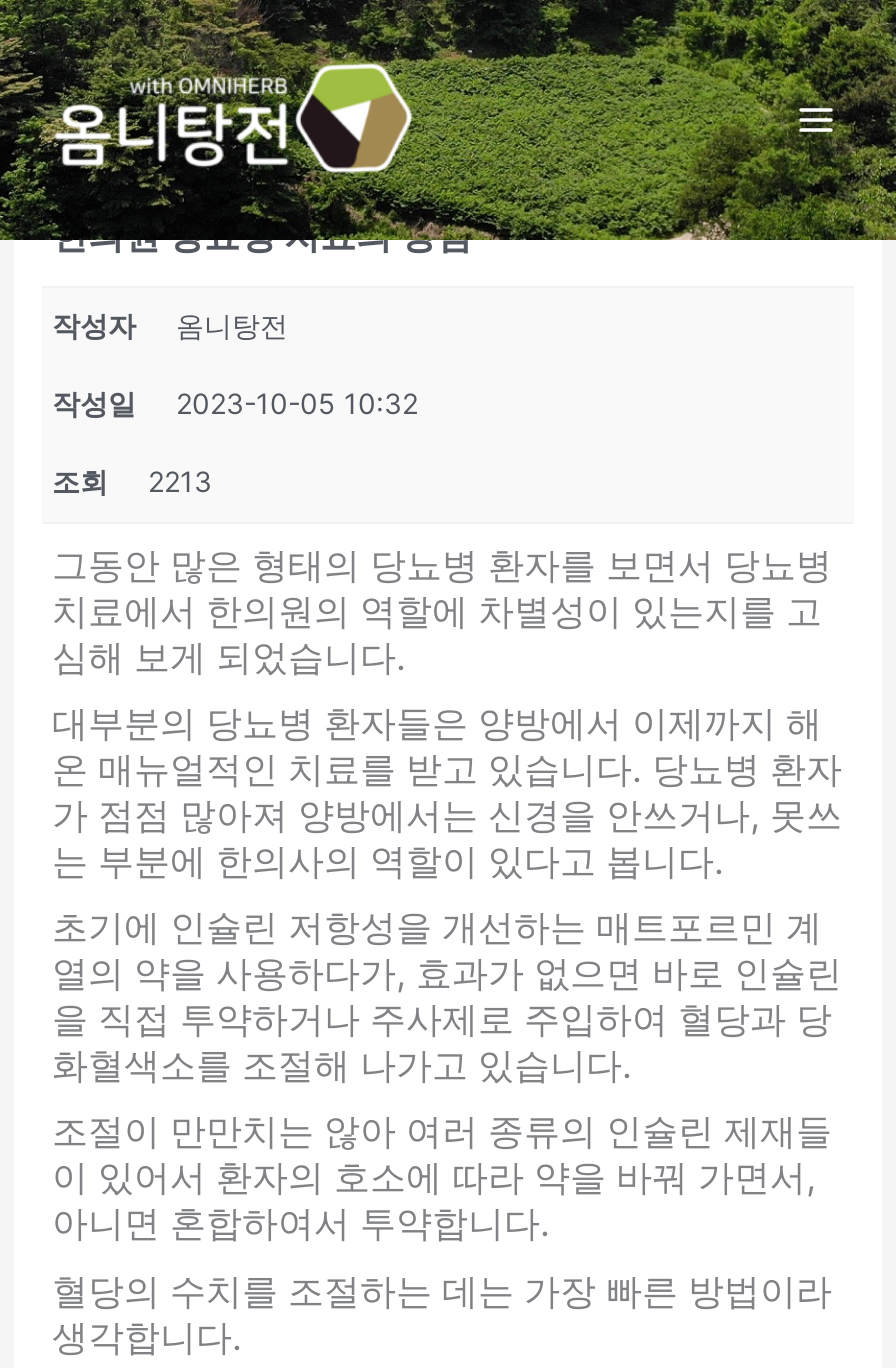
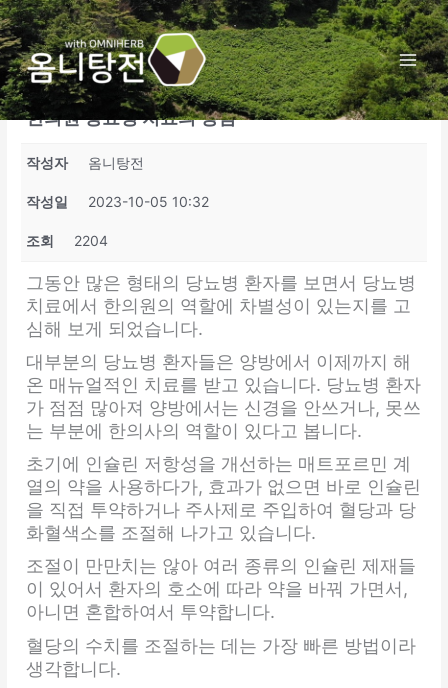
- 조회 2213
+ 조회 2204
